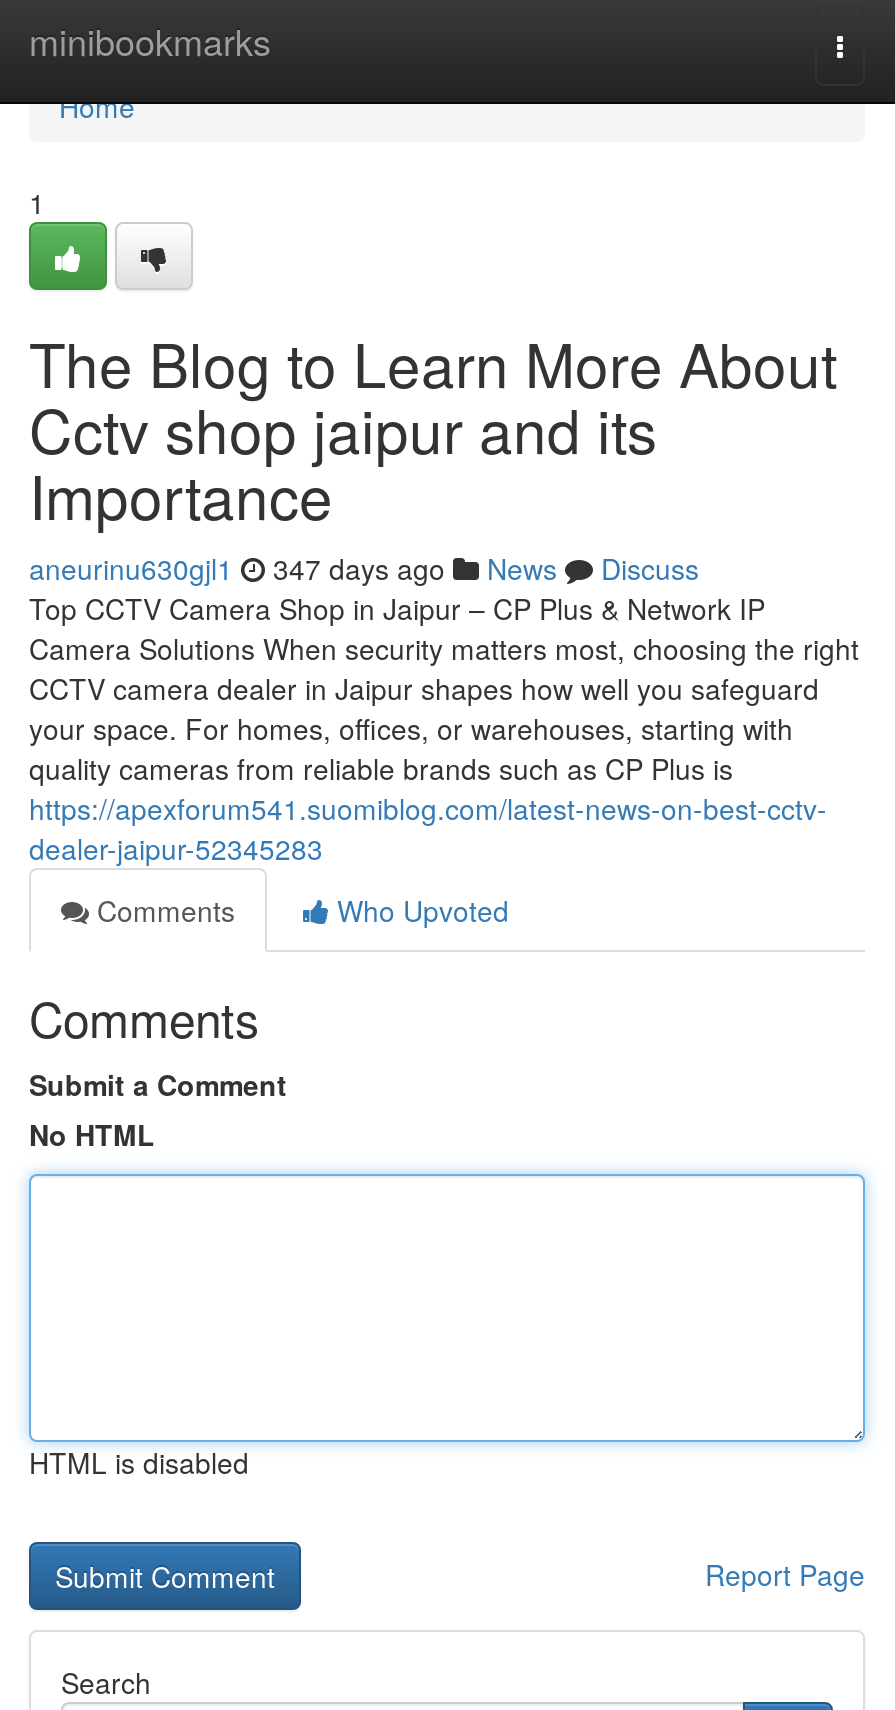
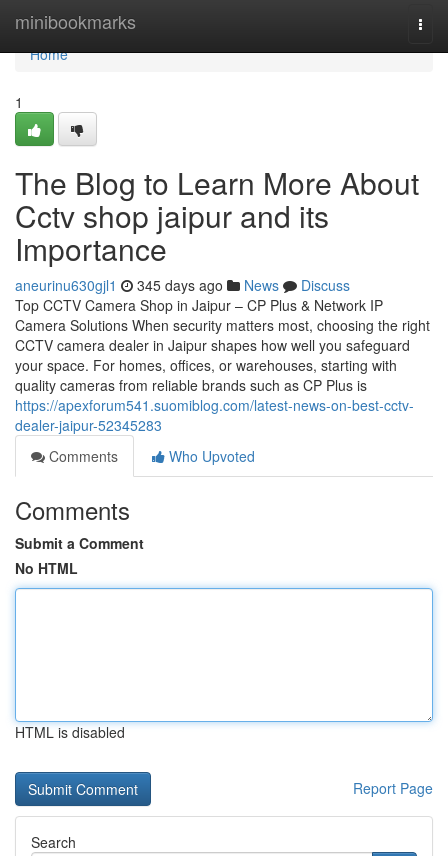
- aneurinu630gjl1 347 days ago News Discuss
+ aneurinu630gjl1 345 days ago News Discuss
